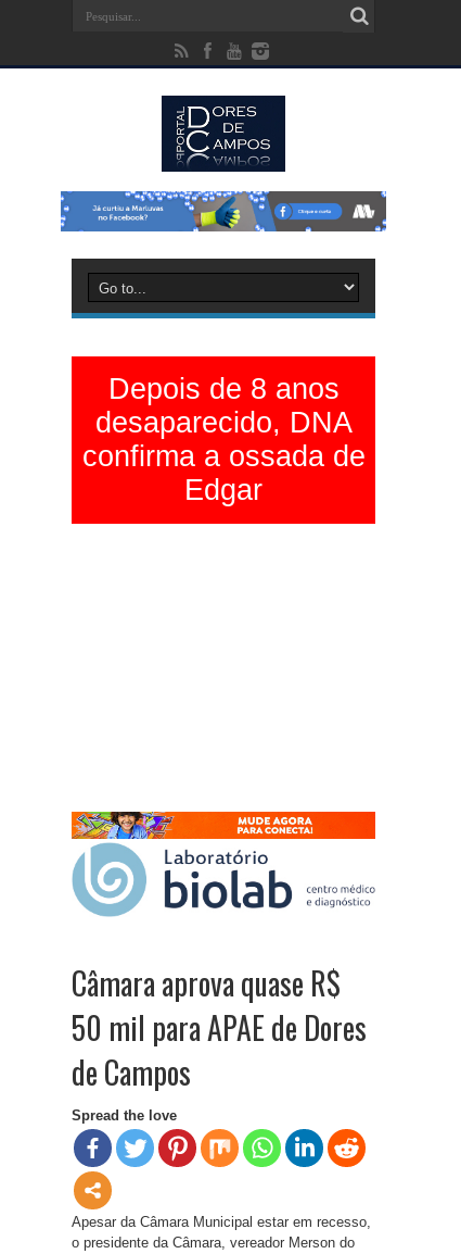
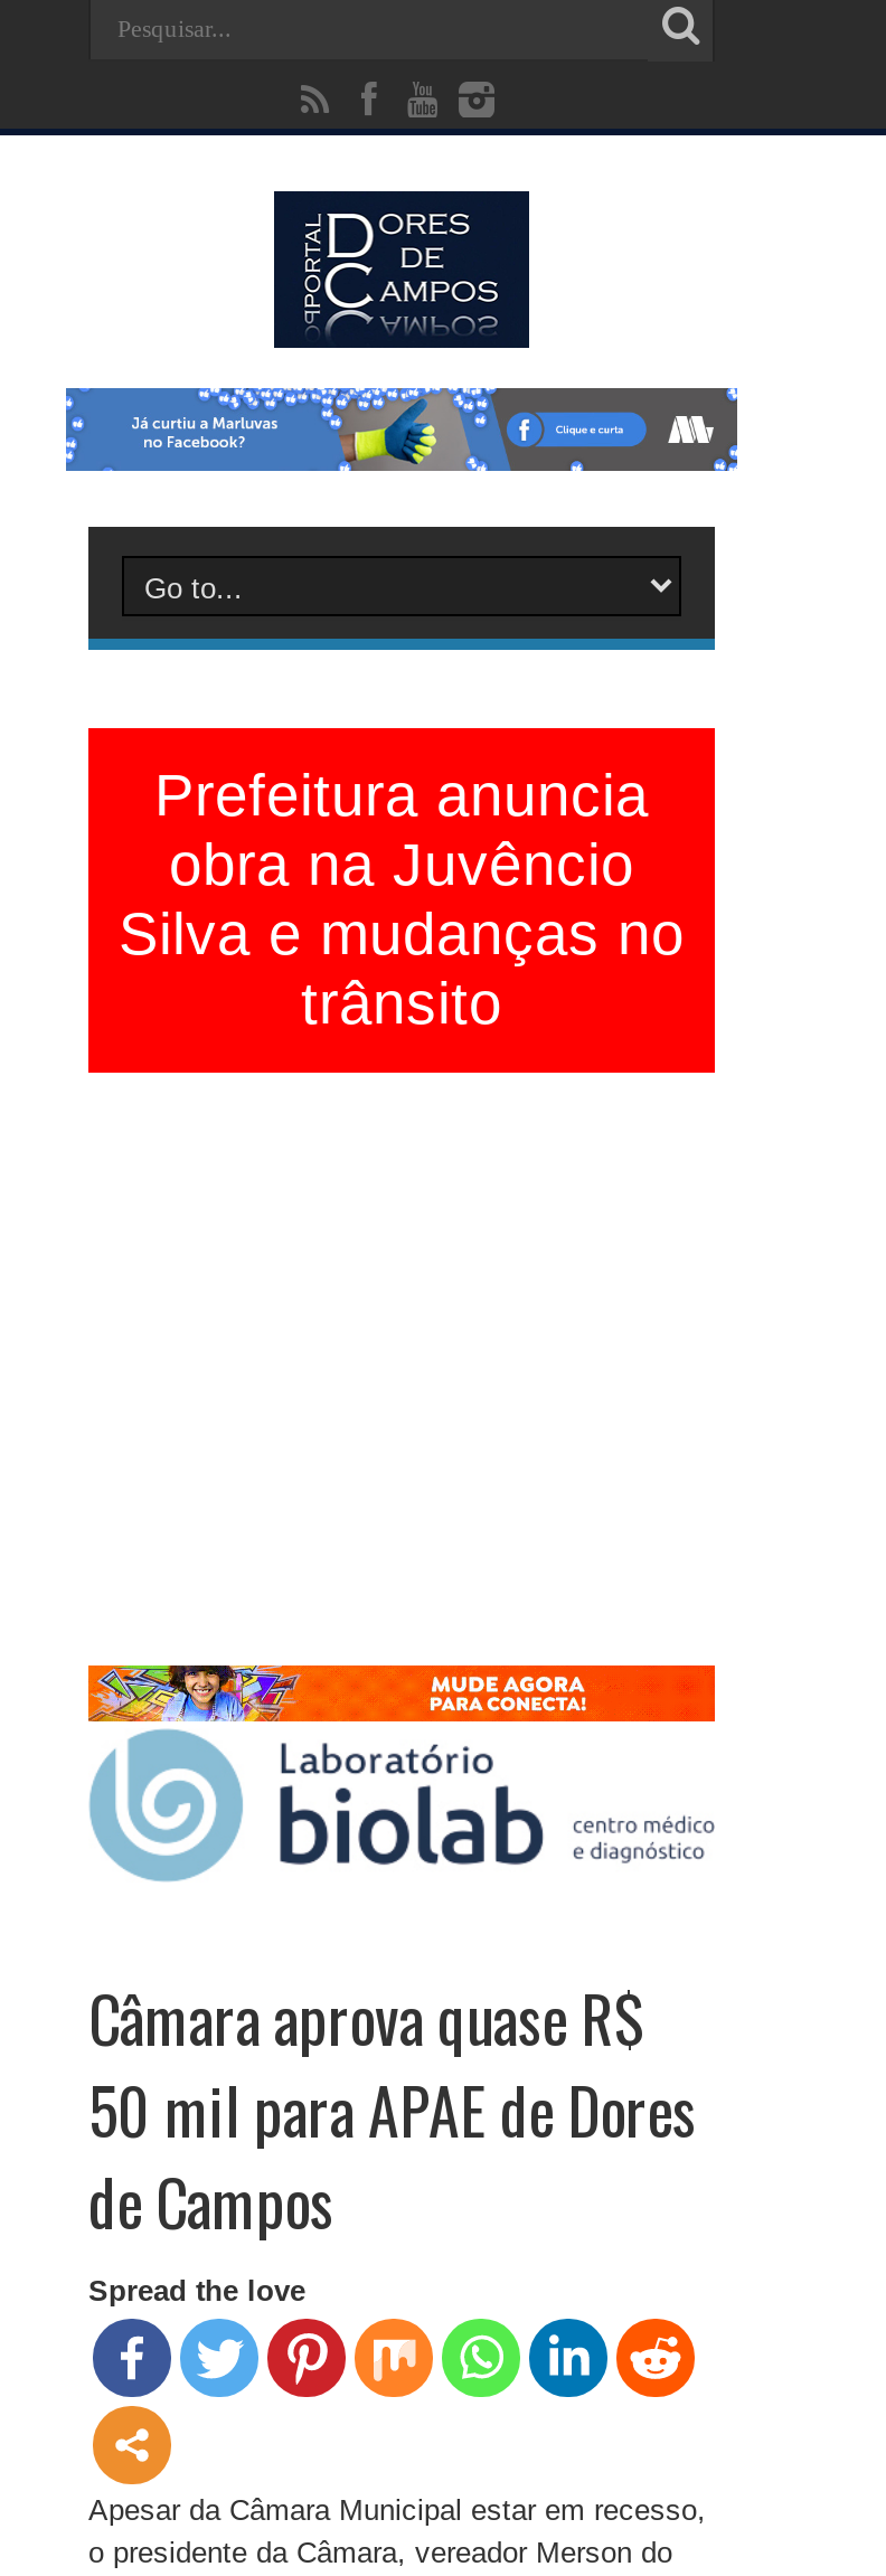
- Depois de 8 anos
- desaparecido, DNA
- confirma a ossada de
- Edgar
+ Prefeitura anuncia
+ obra na Juvêncio
+ Silva e mudanças no
+ trânsito
